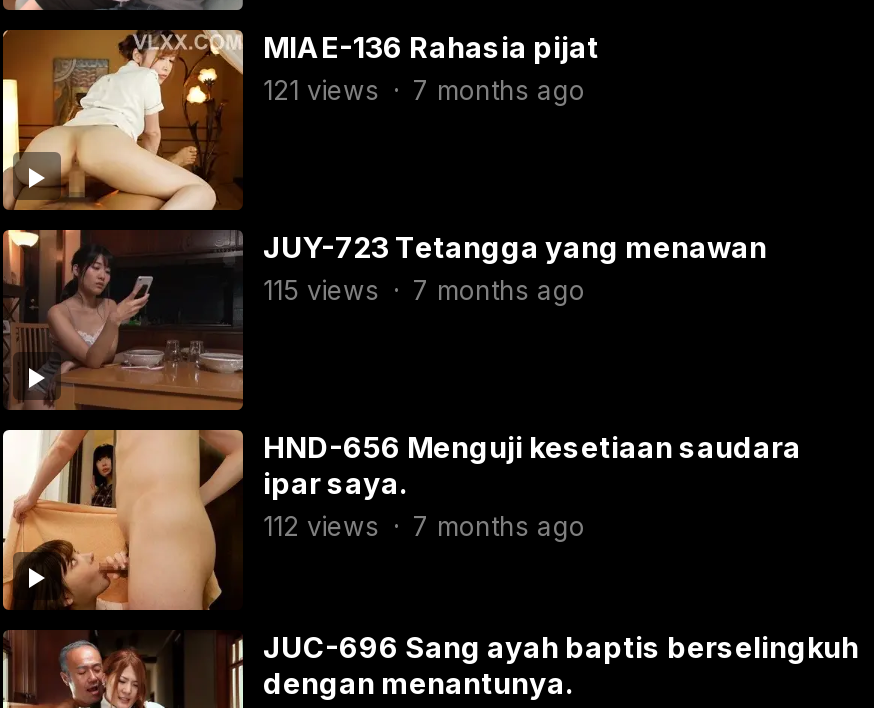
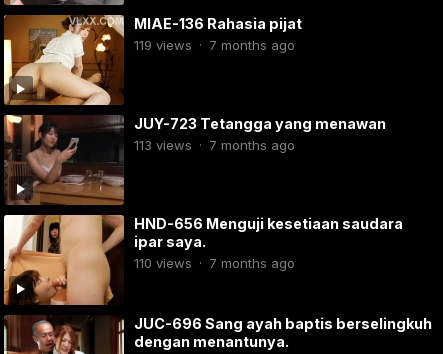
- 121 views · 7 months ago
+ 119 views · 7 months ago

- 115 views · 7 months ago
+ 113 views · 7 months ago

- 112 views · 7 months ago
+ 110 views · 7 months ago
